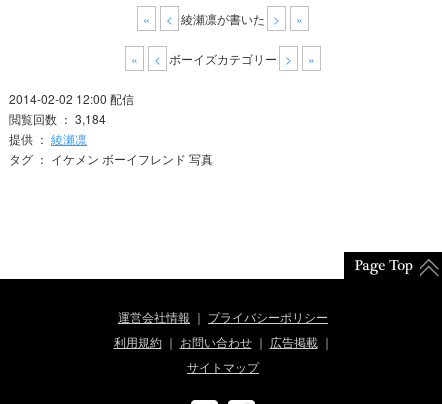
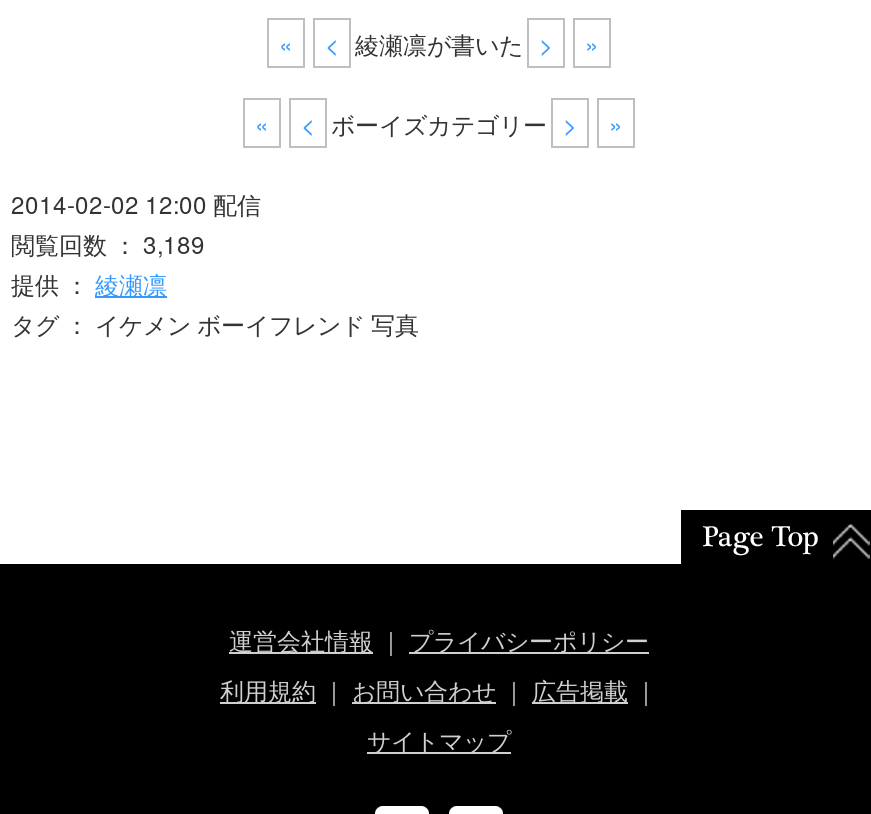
- 閲覧回数 ： 3,184
+ 閲覧回数 ： 3,189
